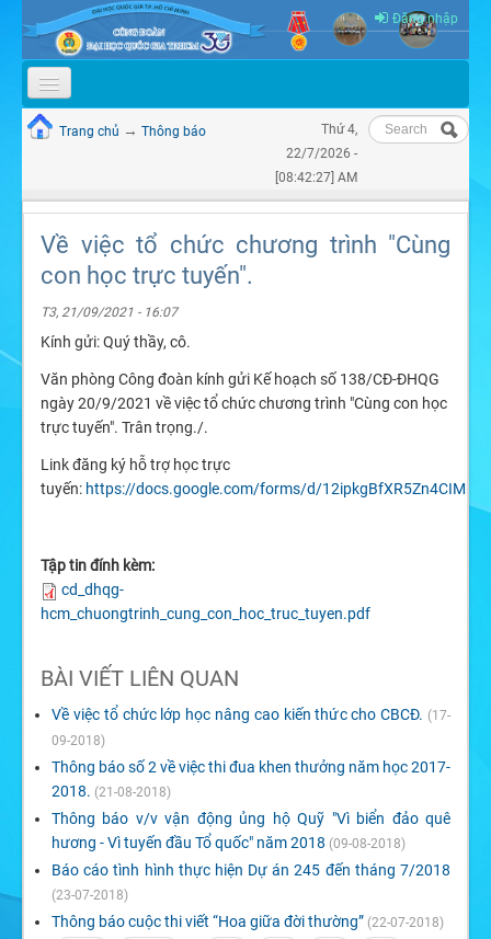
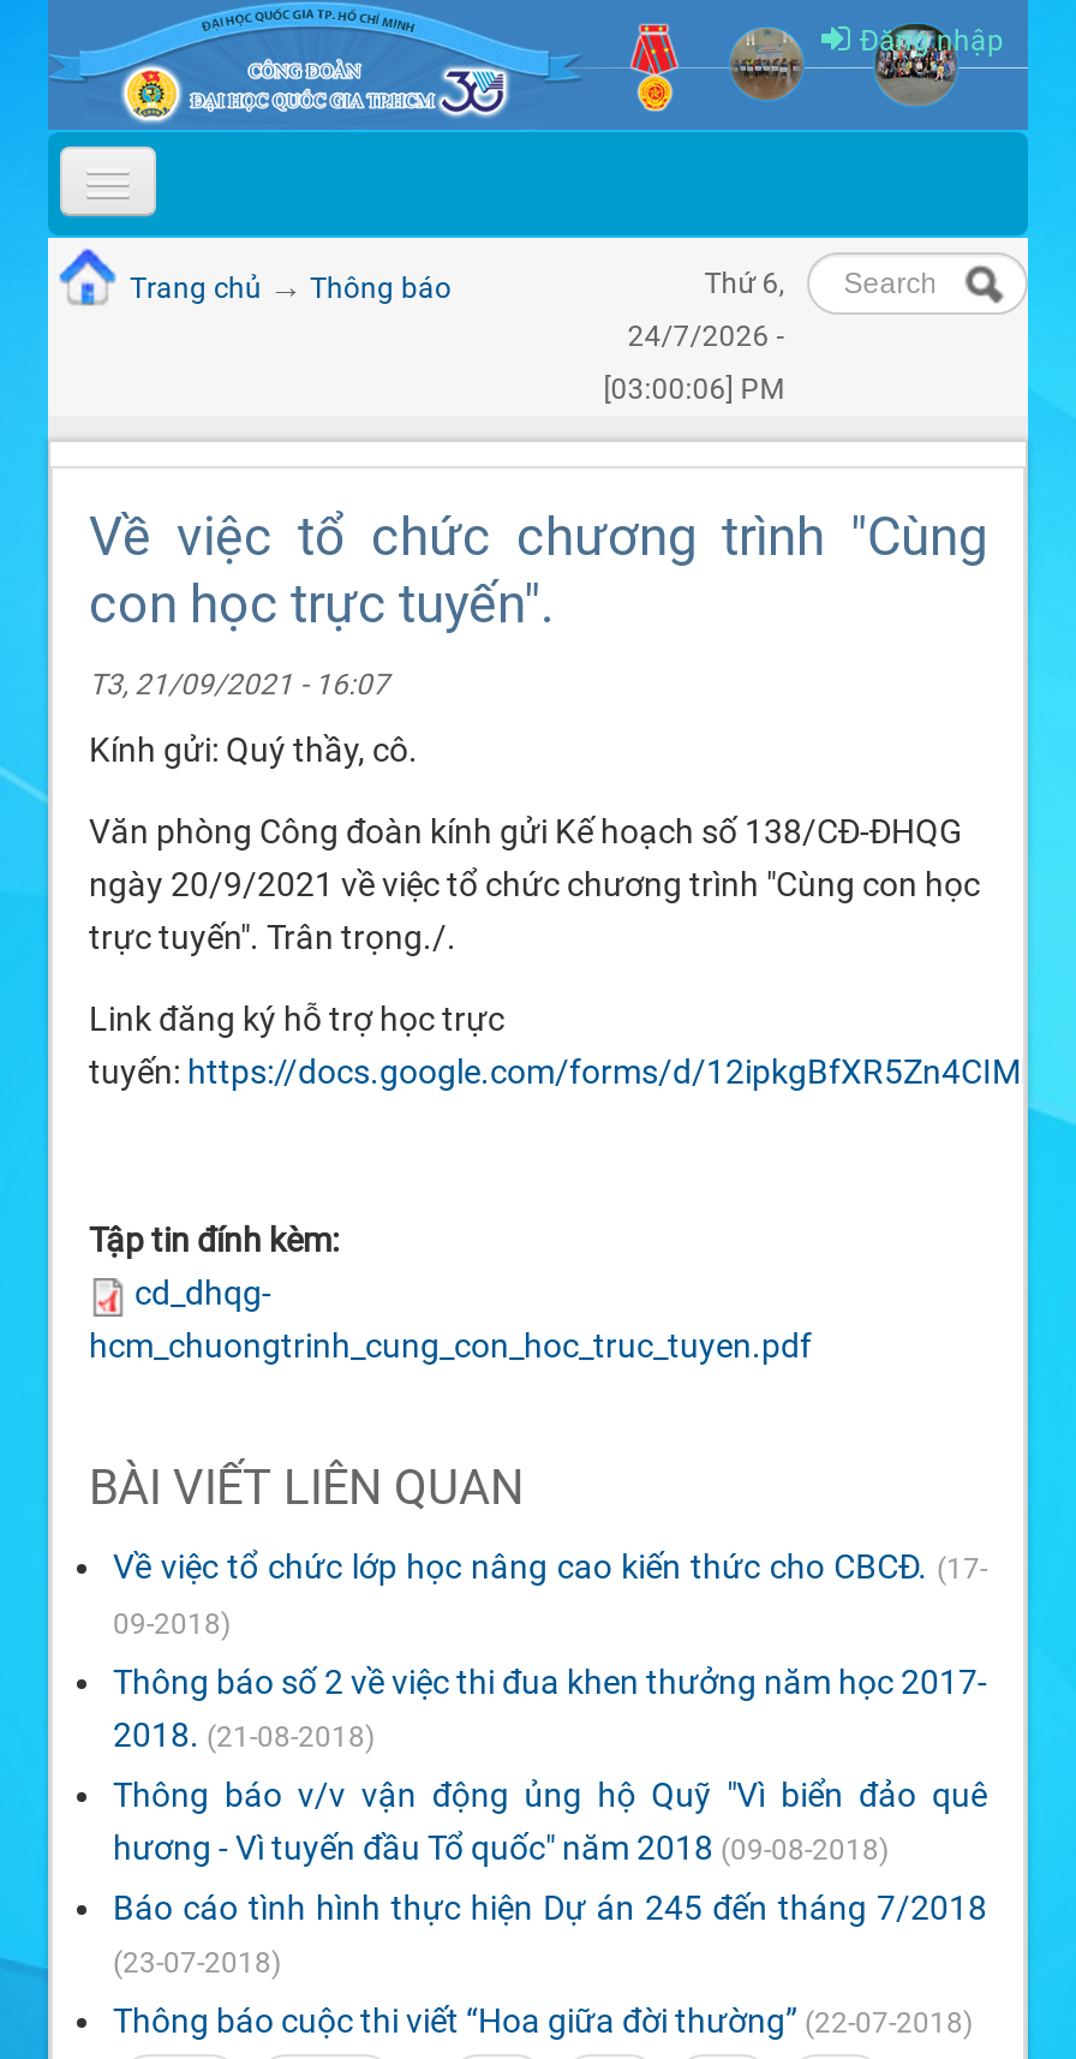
- Thứ 4,
+ Thứ 6,

- 22/7/2026 -
+ 24/7/2026 -

- [08:42:27] AM
+ [03:00:06] PM
